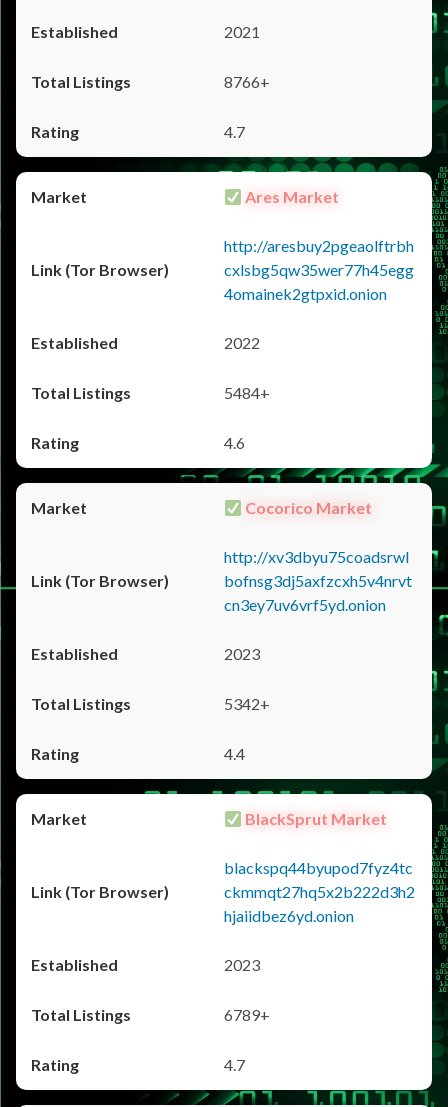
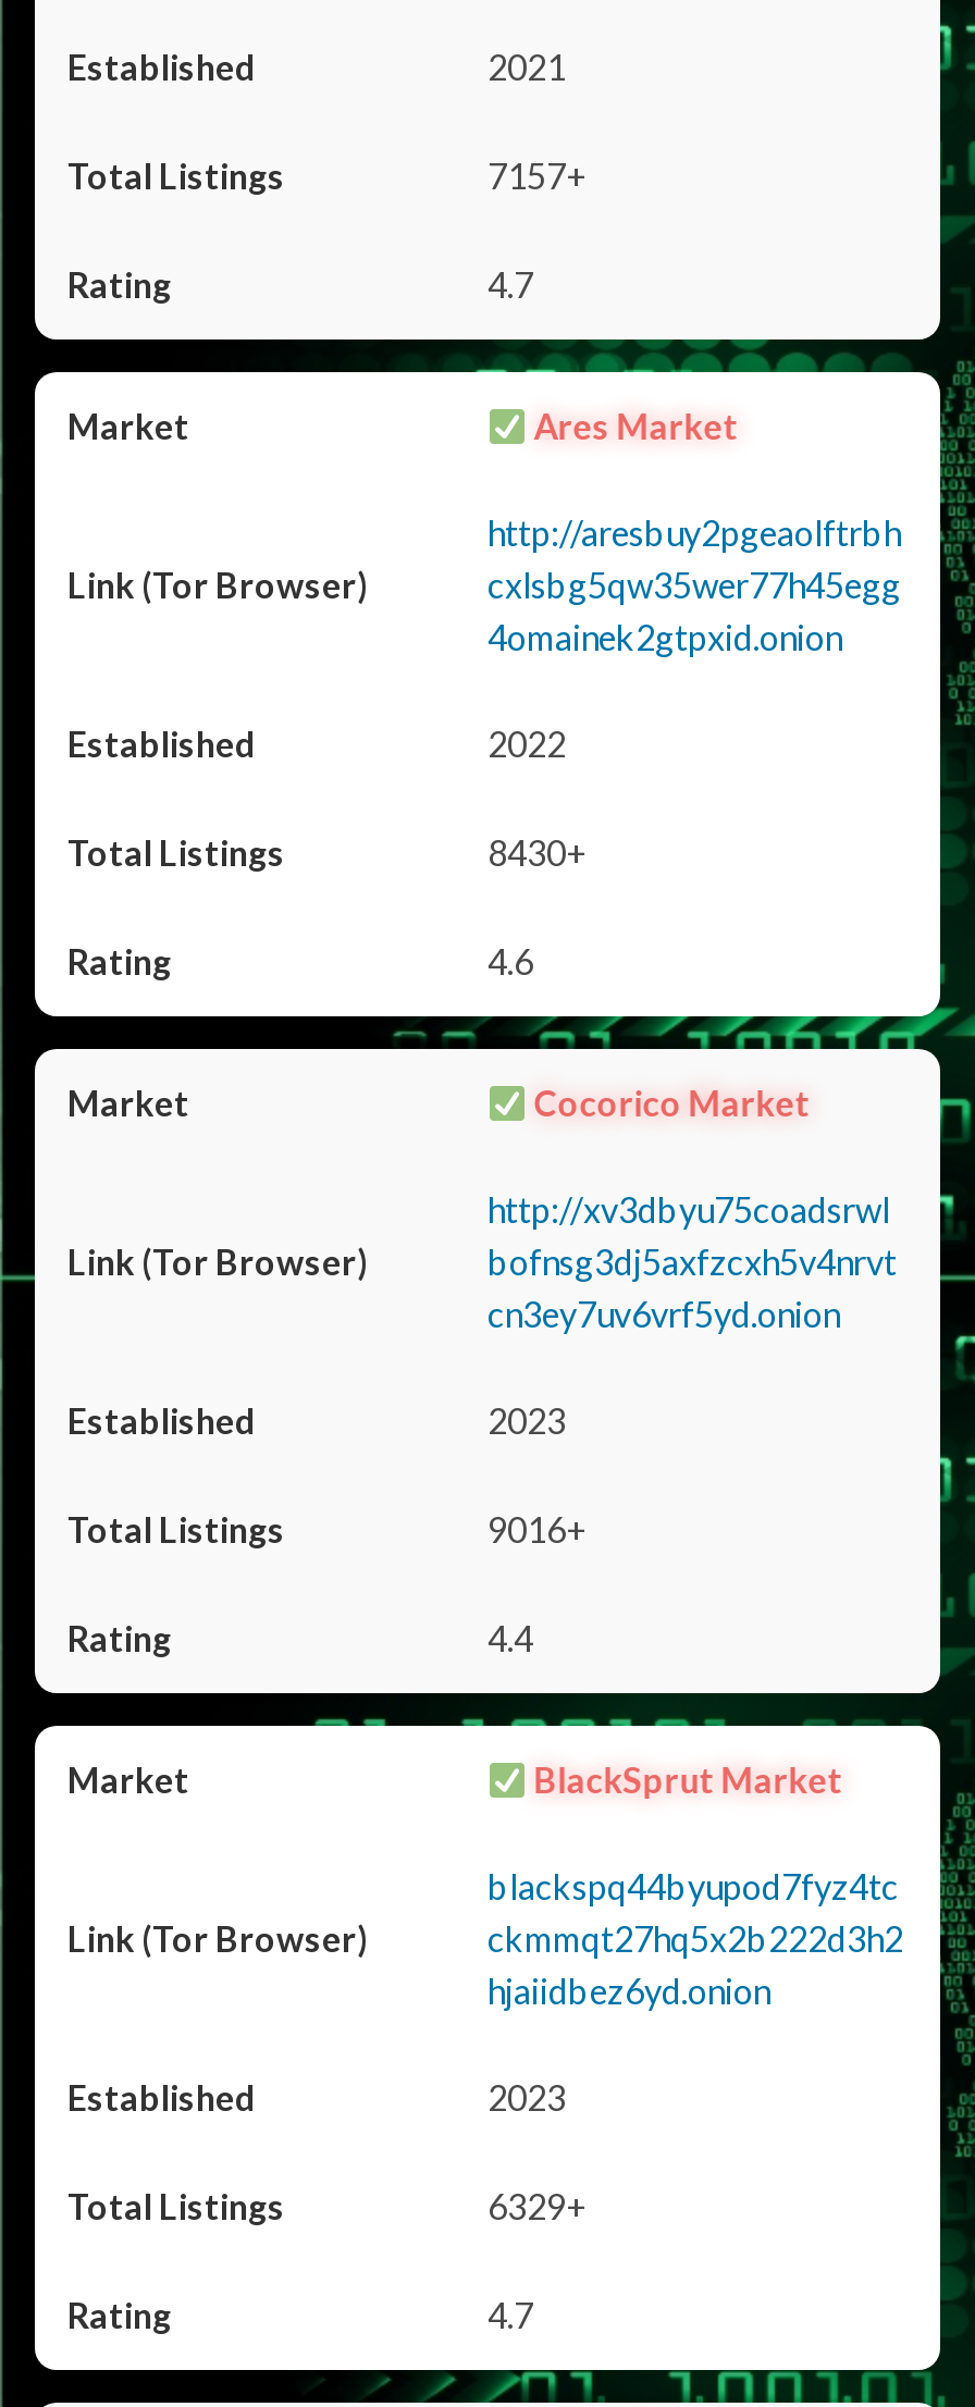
- 8766+
+ 7157+

- 5484+
+ 8430+

- 5342+
+ 9016+

- 6789+
+ 6329+
